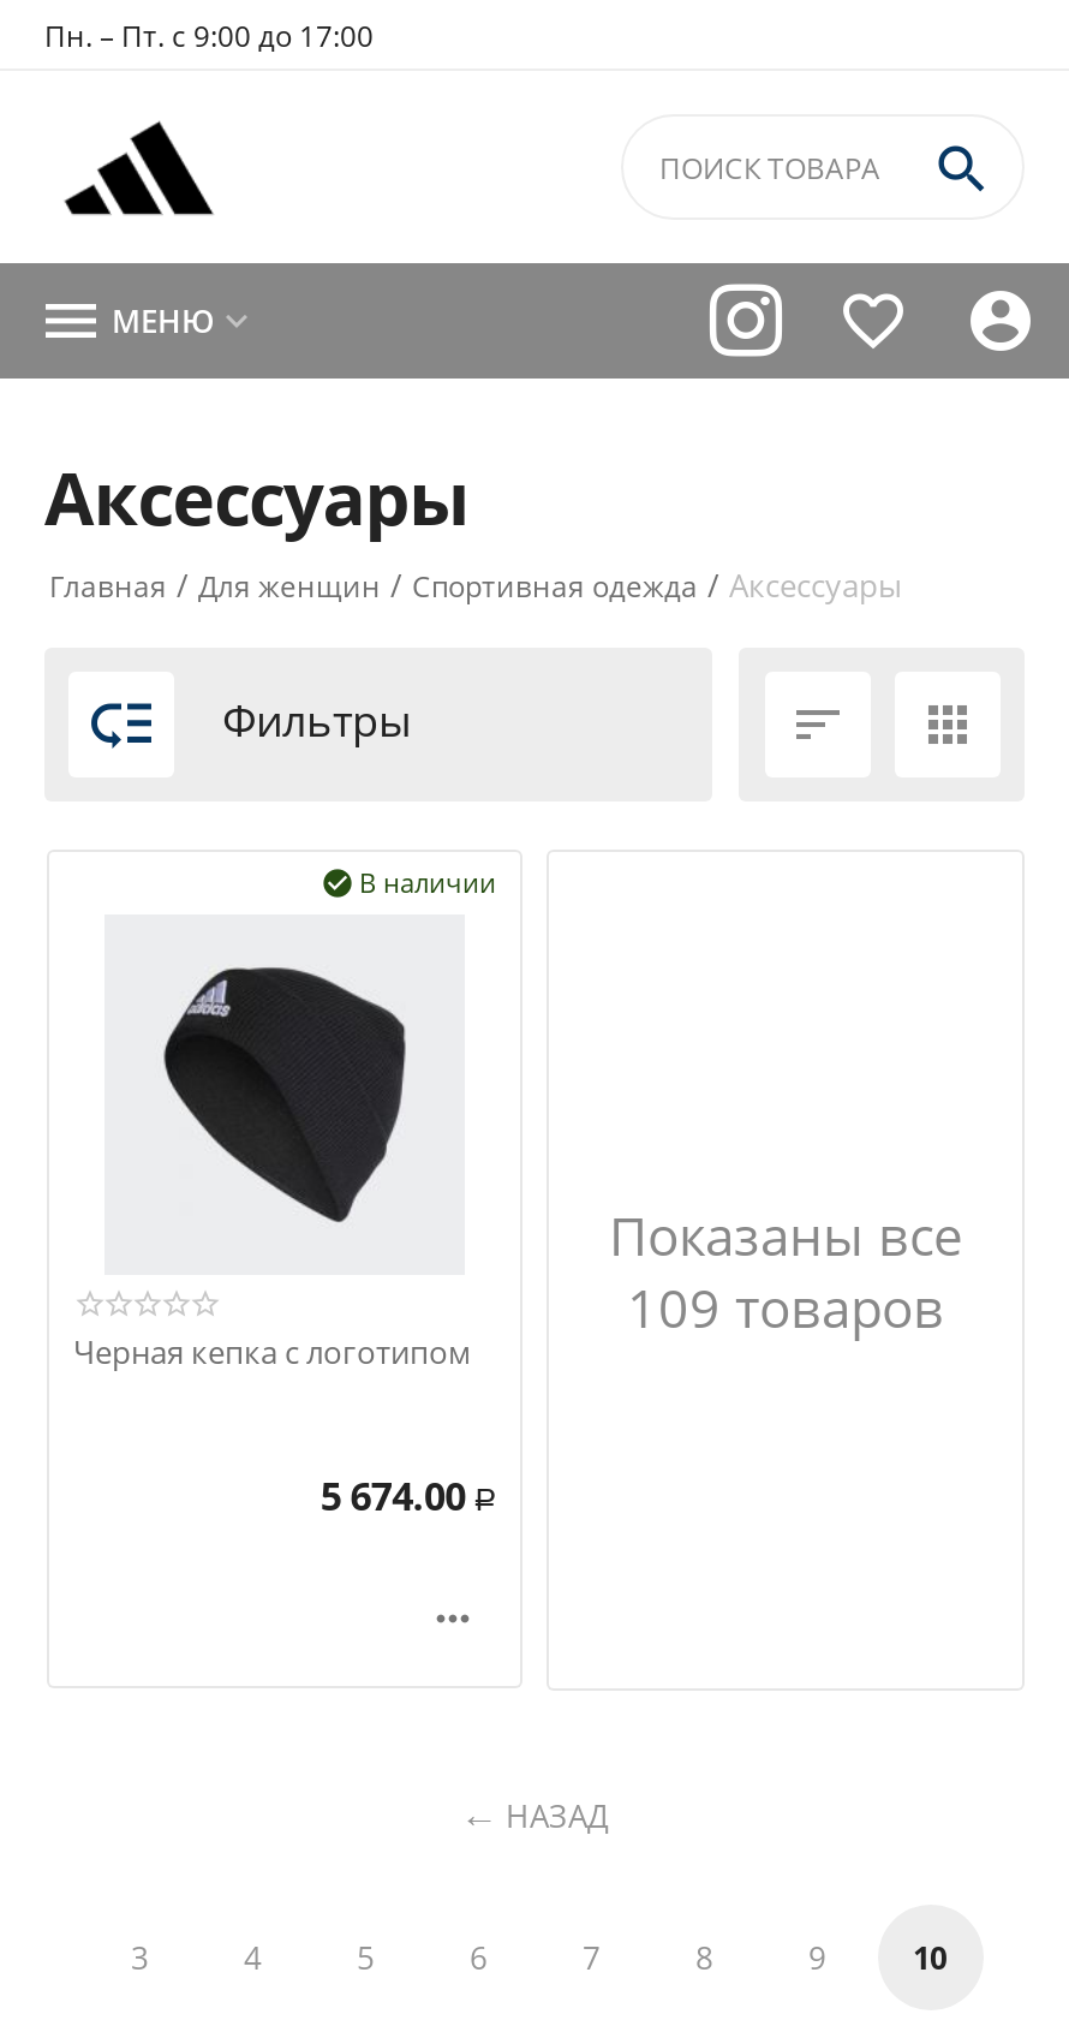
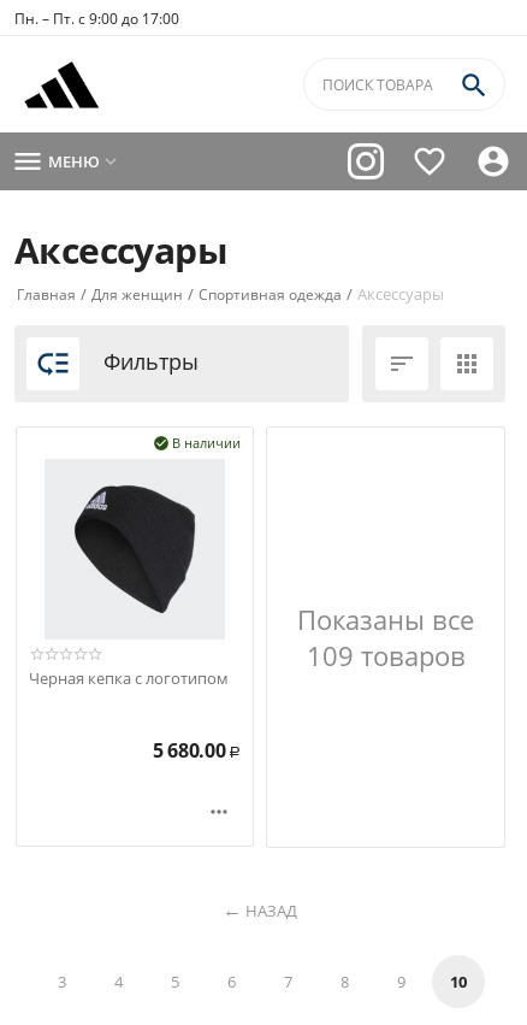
- 5 674.00 Р
+ 5 680.00 Р
